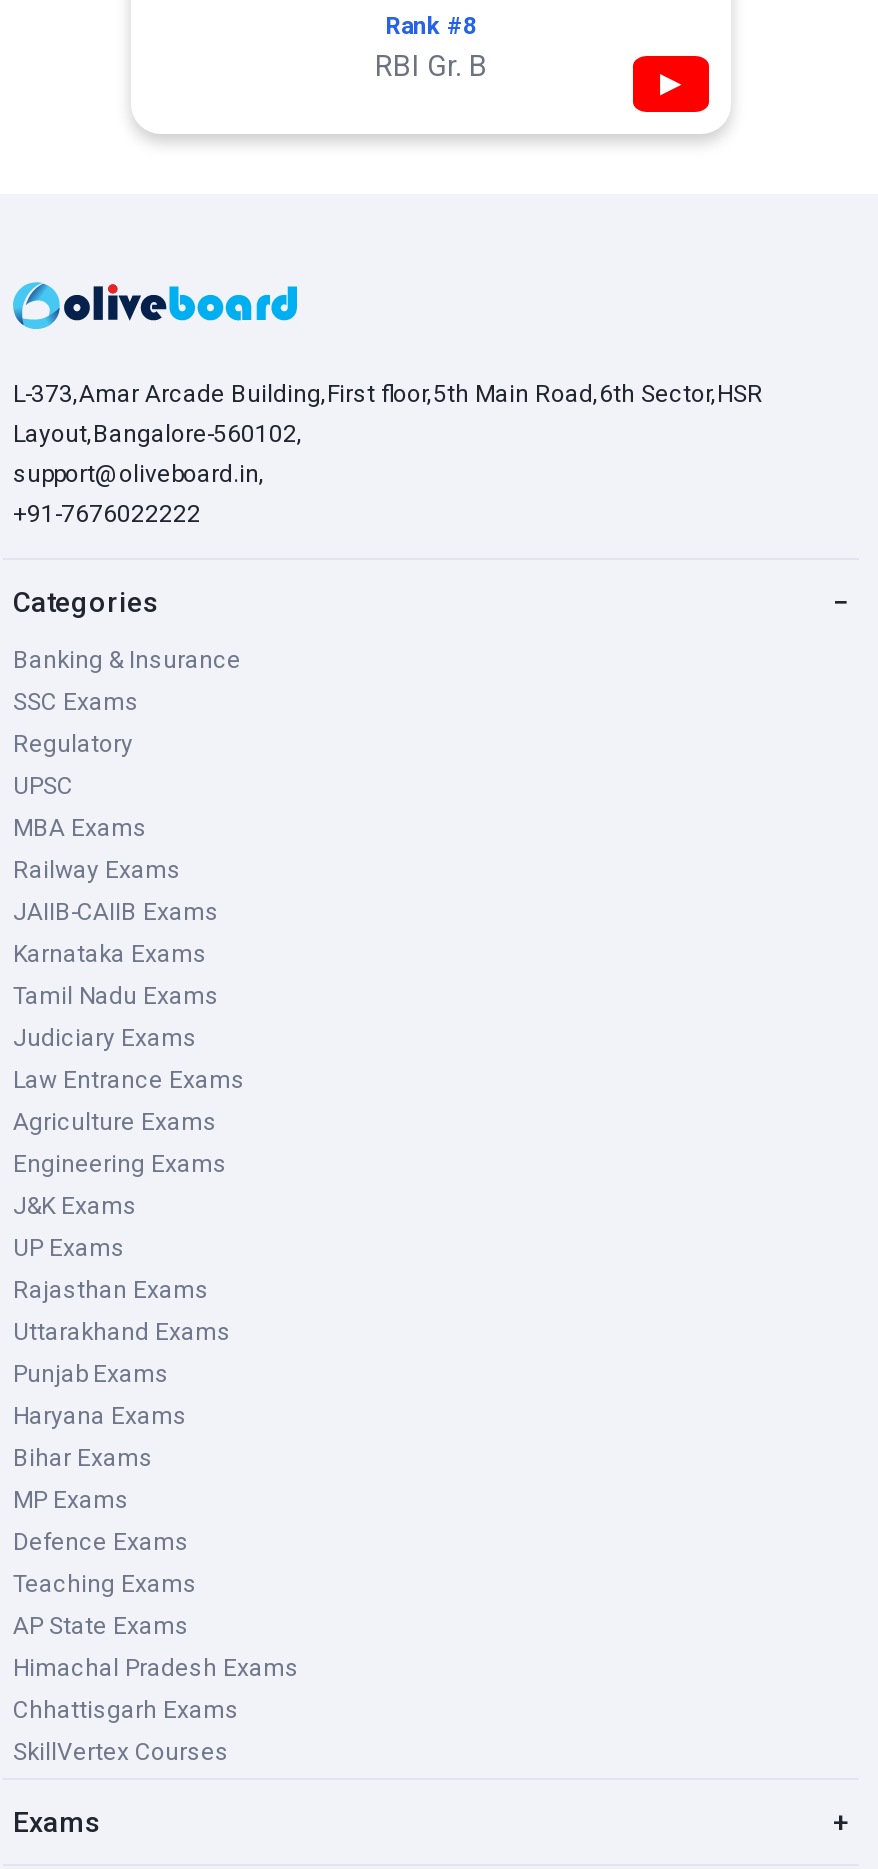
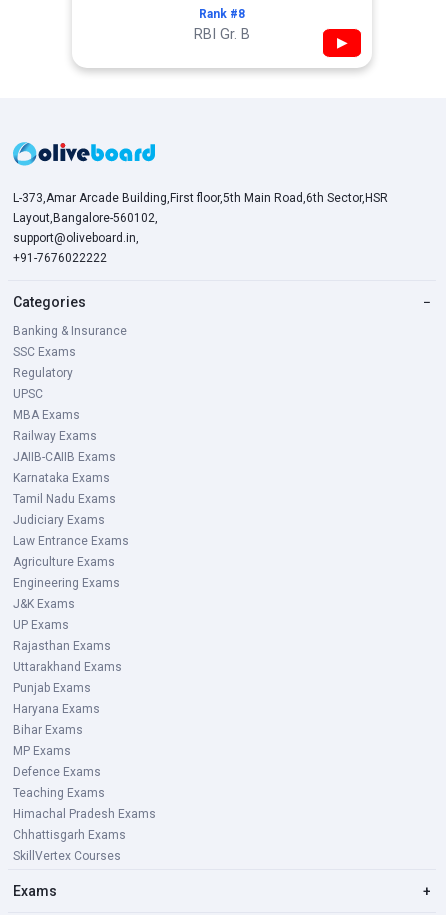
- AP State Exams
